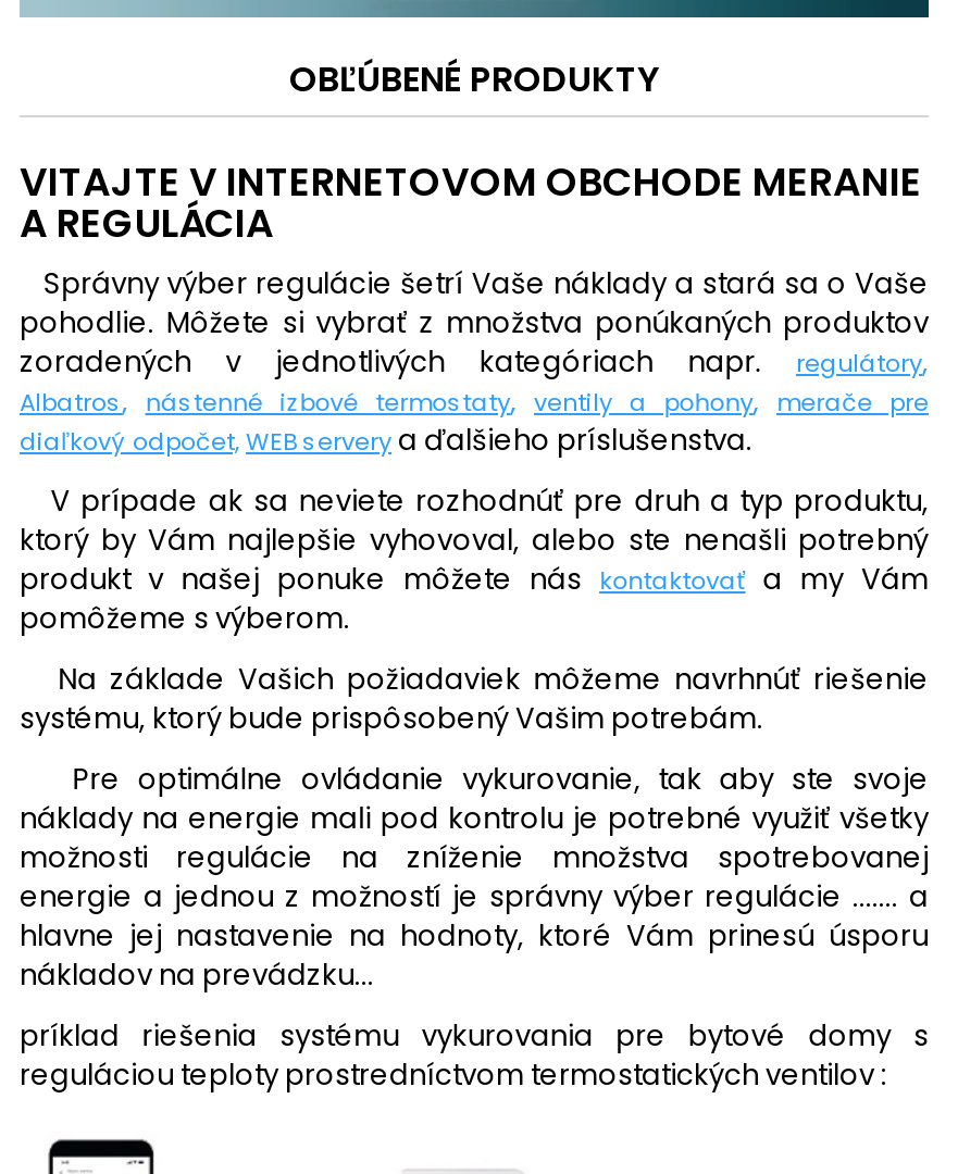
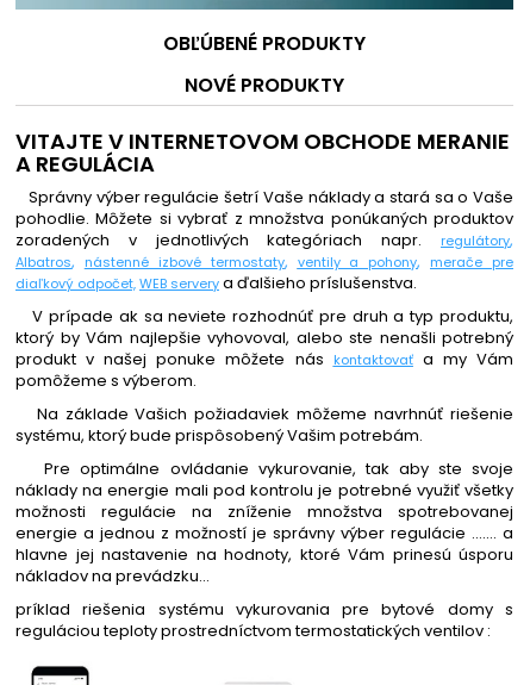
+ NOVÉ PRODUKTY
